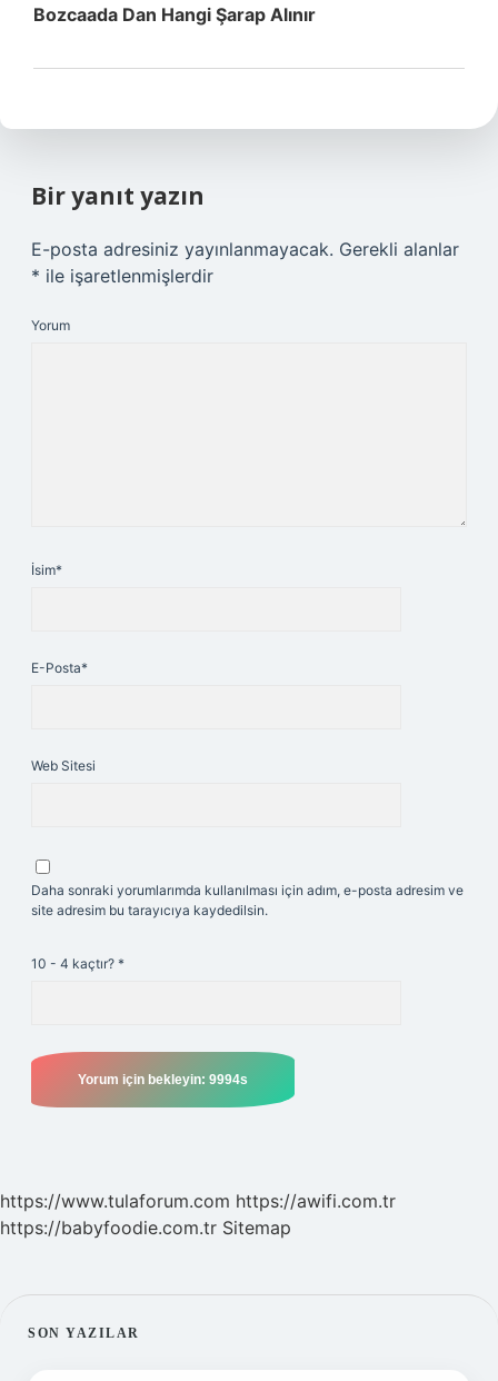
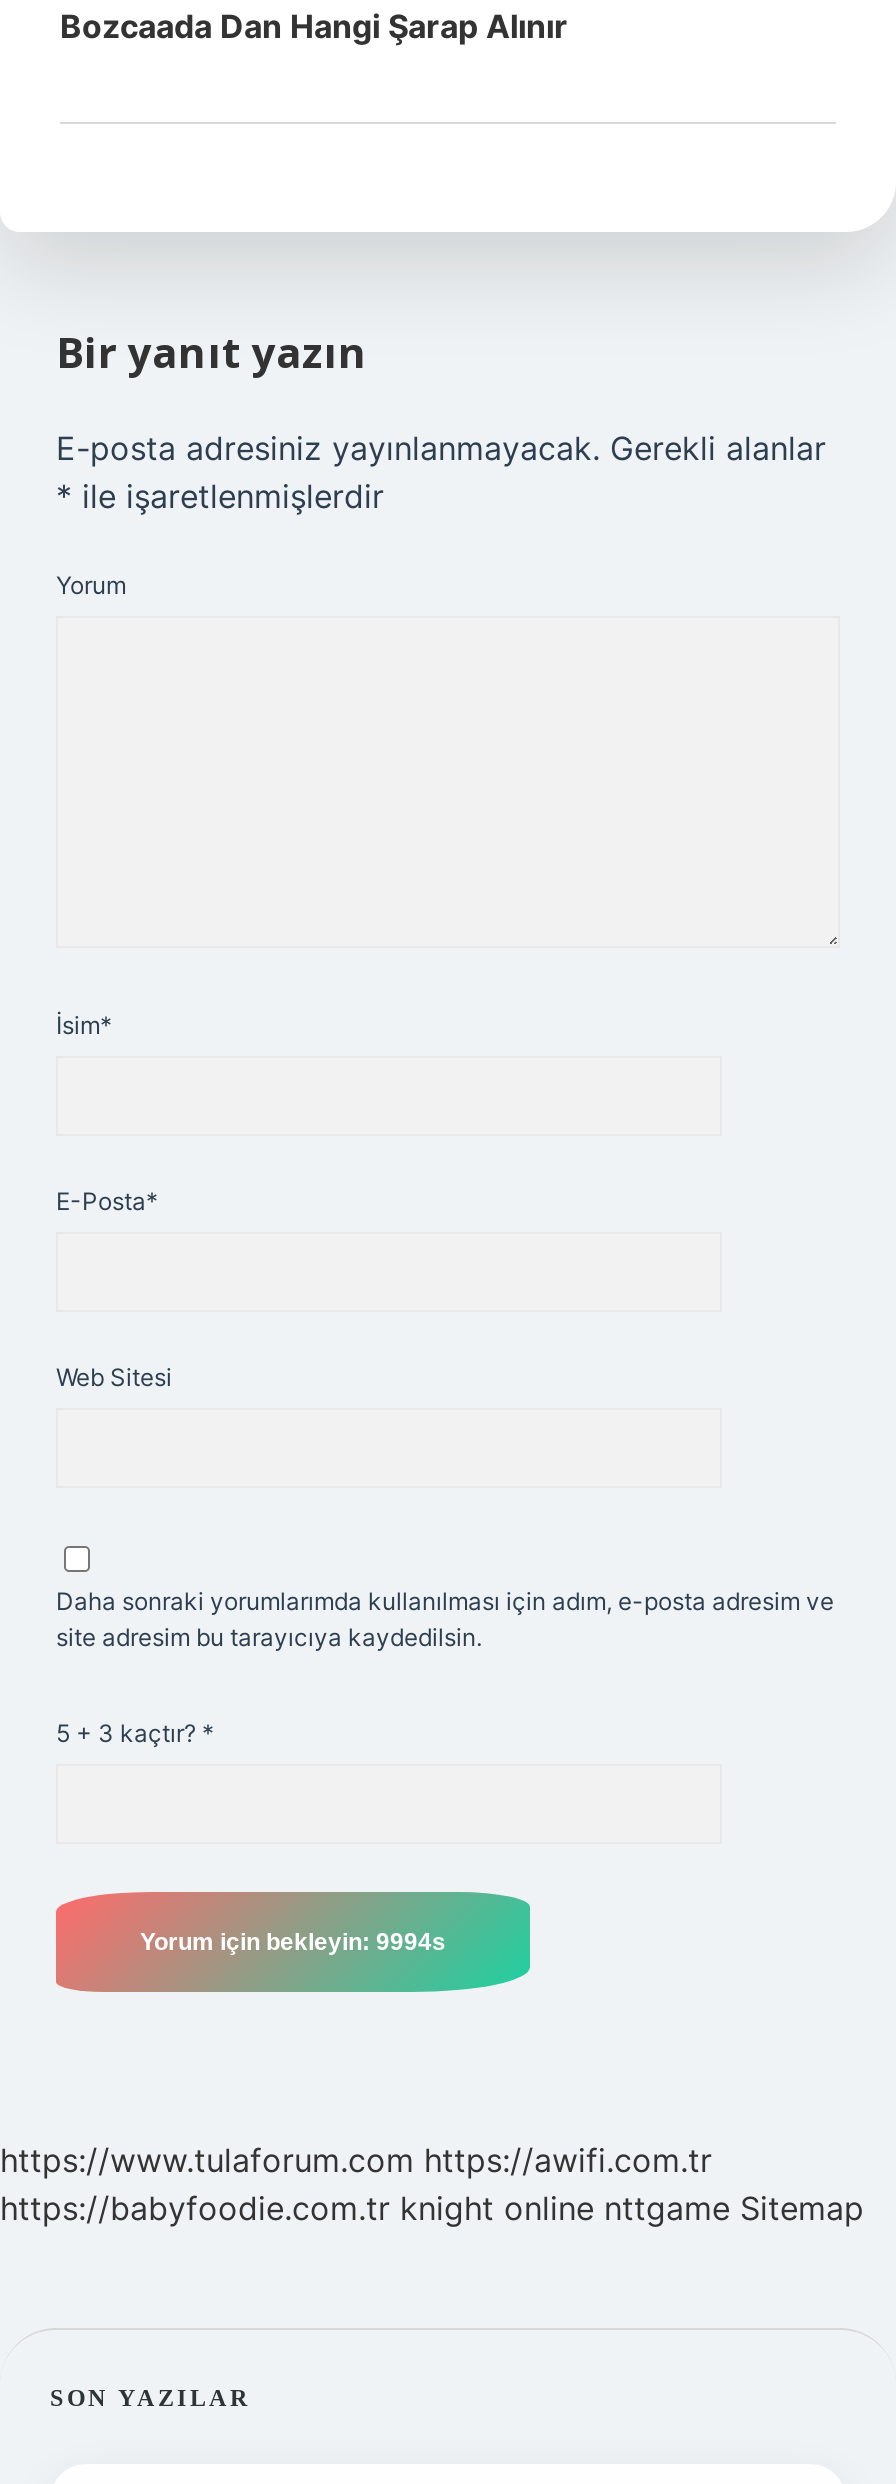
- 10 - 4 kaçtır? *
+ 5 + 3 kaçtır? *

- https://babyfoodie.com.tr Sitemap
+ https://babyfoodie.com.tr knight online nttgame Sitemap
